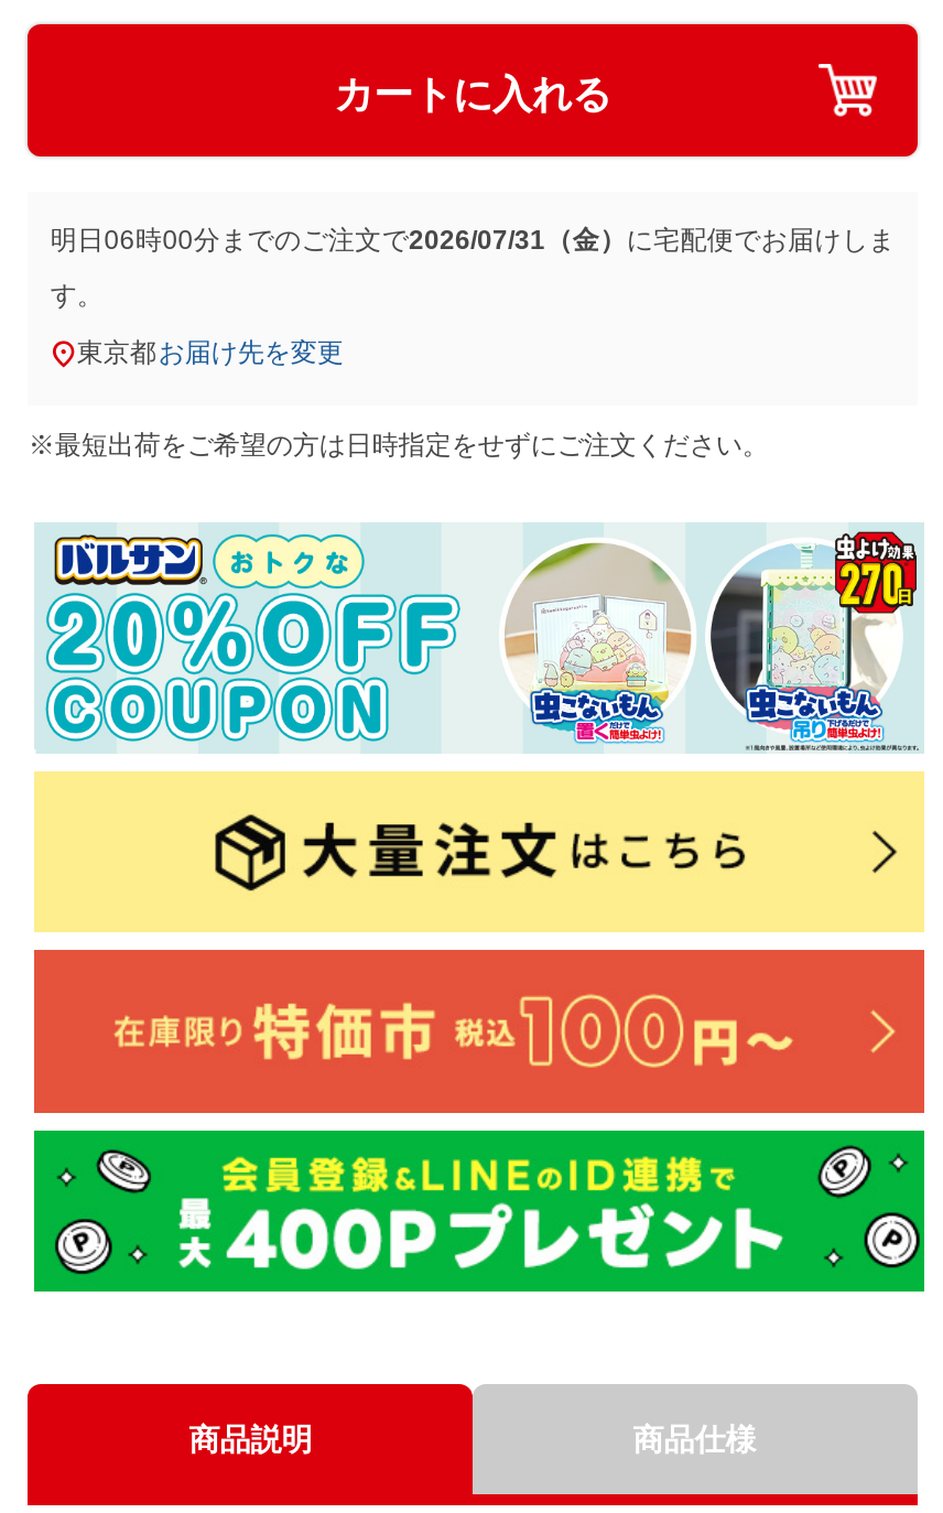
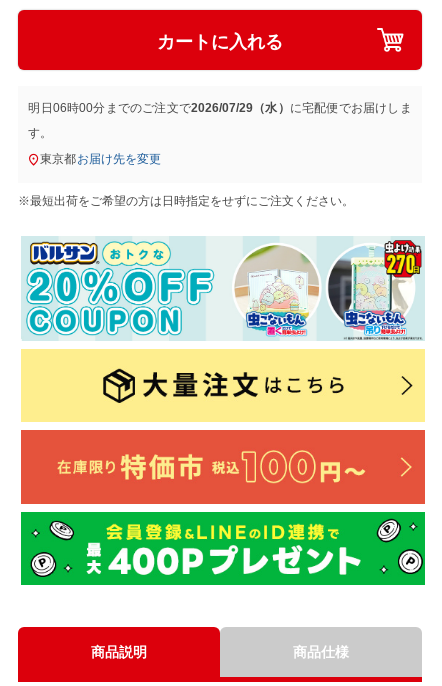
- 明日06時00分までのご注文で2026/07/31（金）に宅配便でお届けしま
+ 明日06時00分までのご注文で2026/07/29（水）に宅配便でお届けしま
